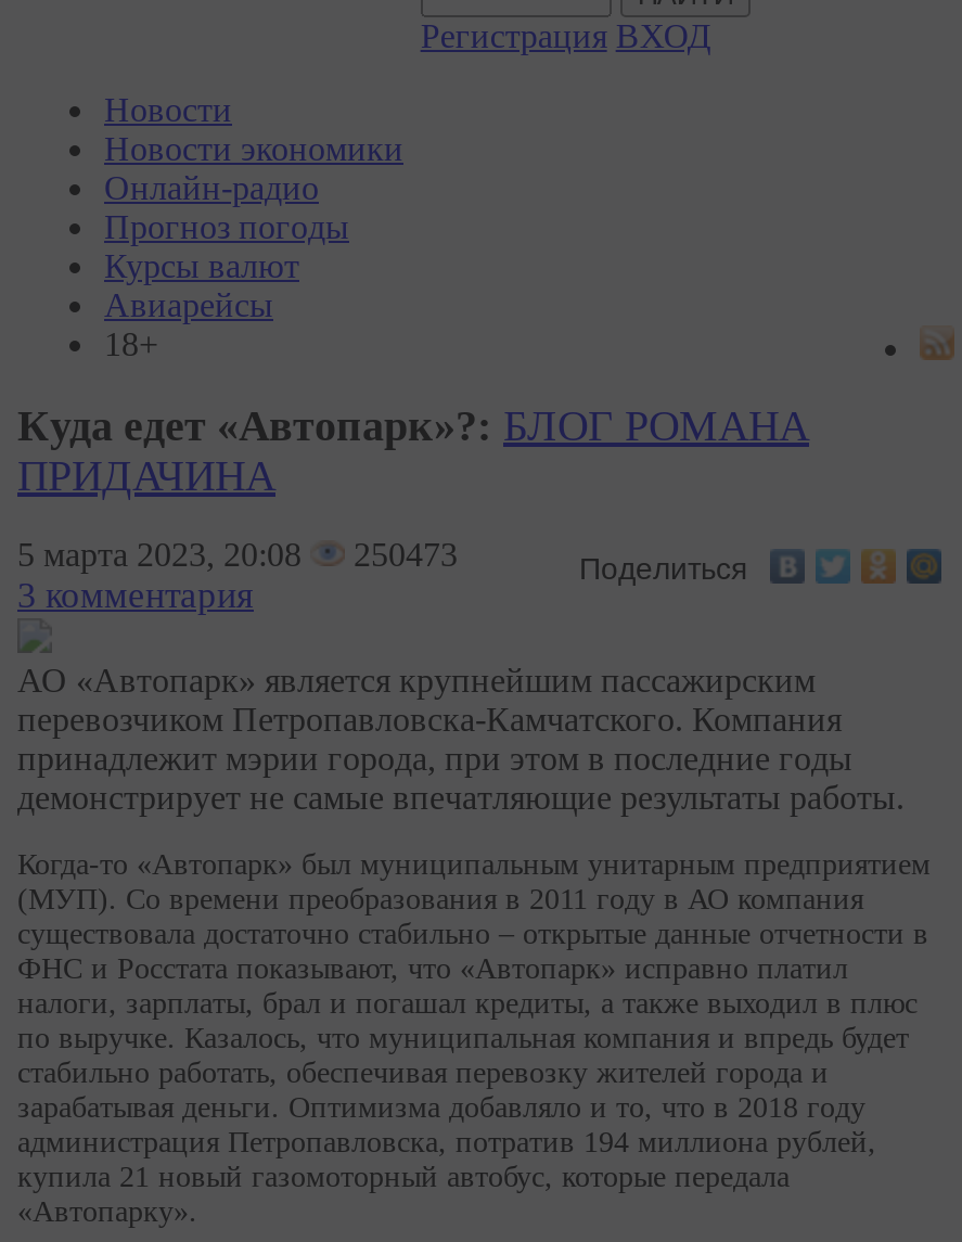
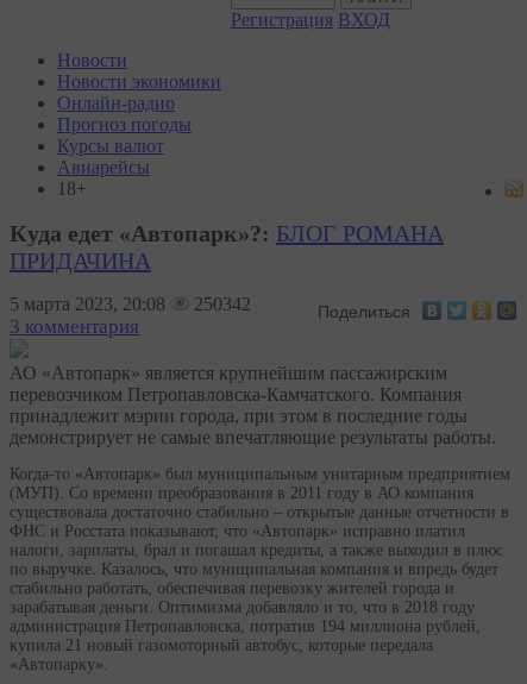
- 5 марта 2023, 20:08 250473
+ 5 марта 2023, 20:08 250342
